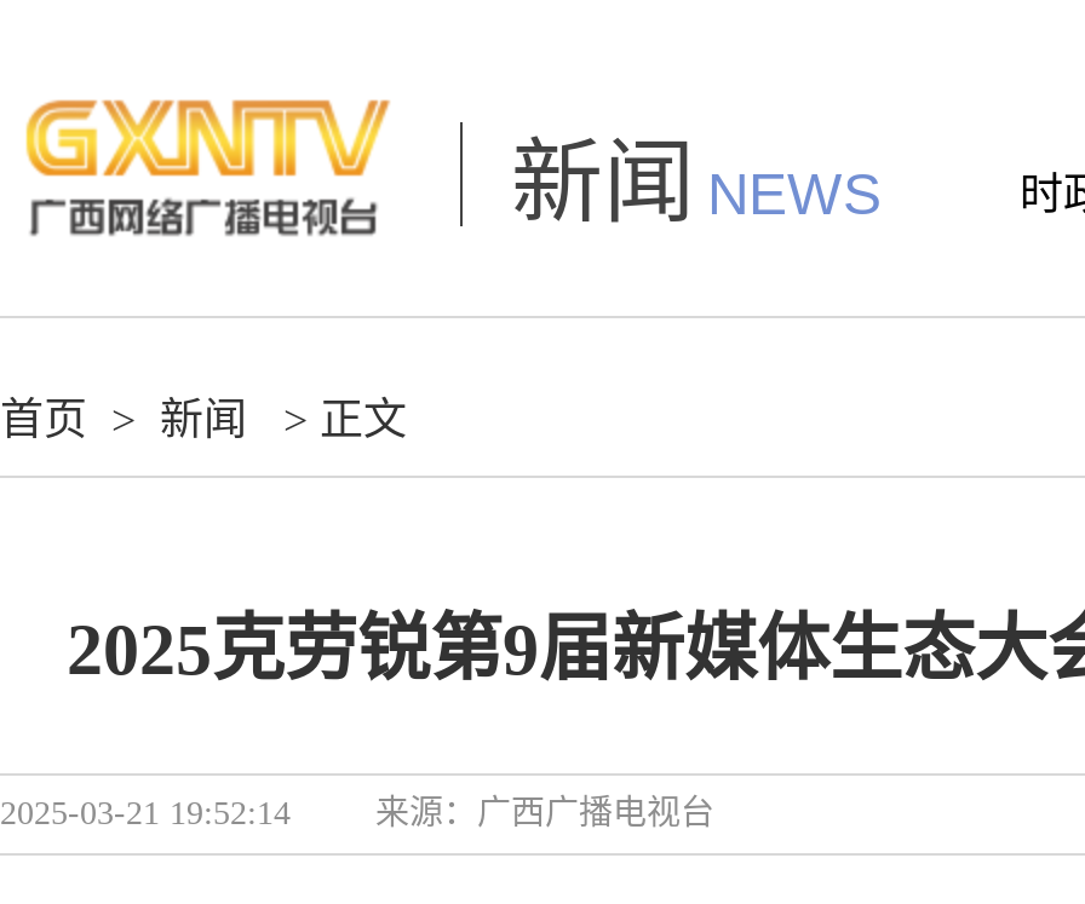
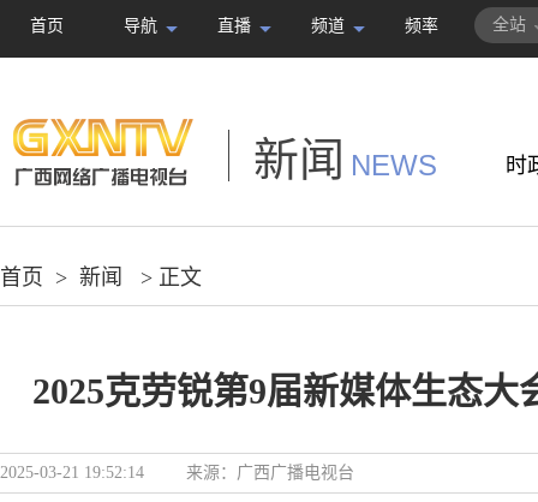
+ 首页
+ 导航
+ 直播
+ 频道
+ 频率
+ 全站
